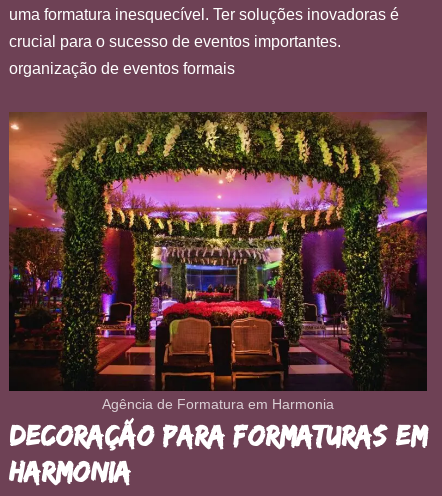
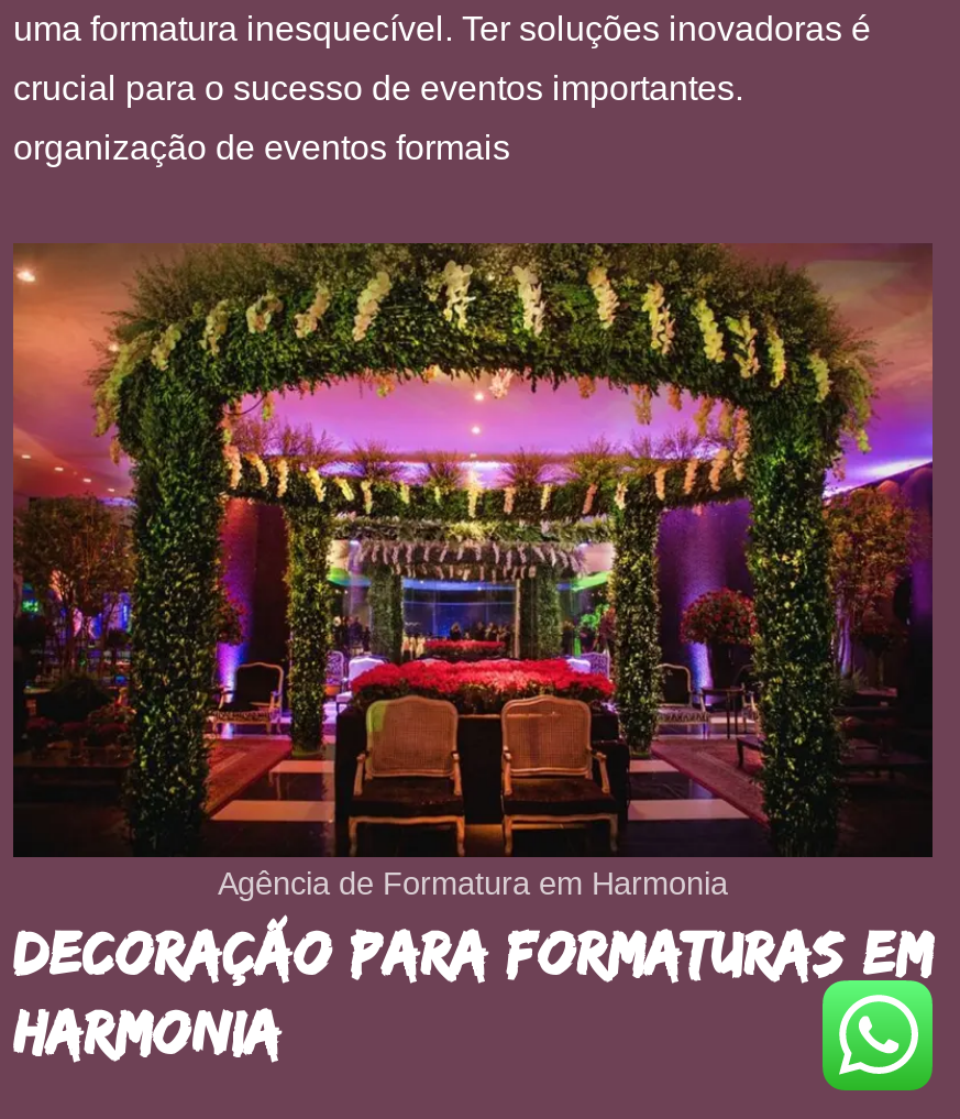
+ [image]
